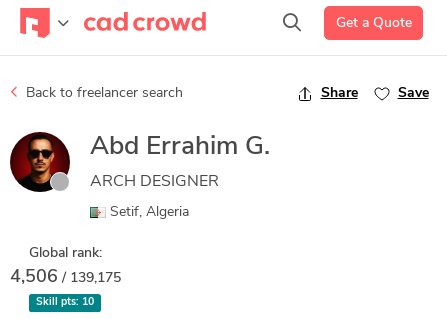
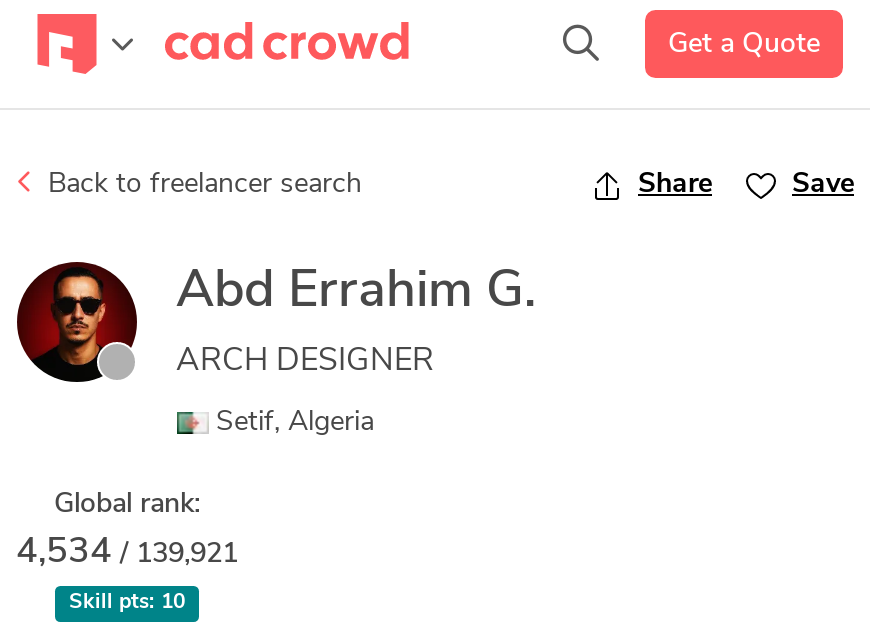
- 4,506 / 139,175
+ 4,534 / 139,921
